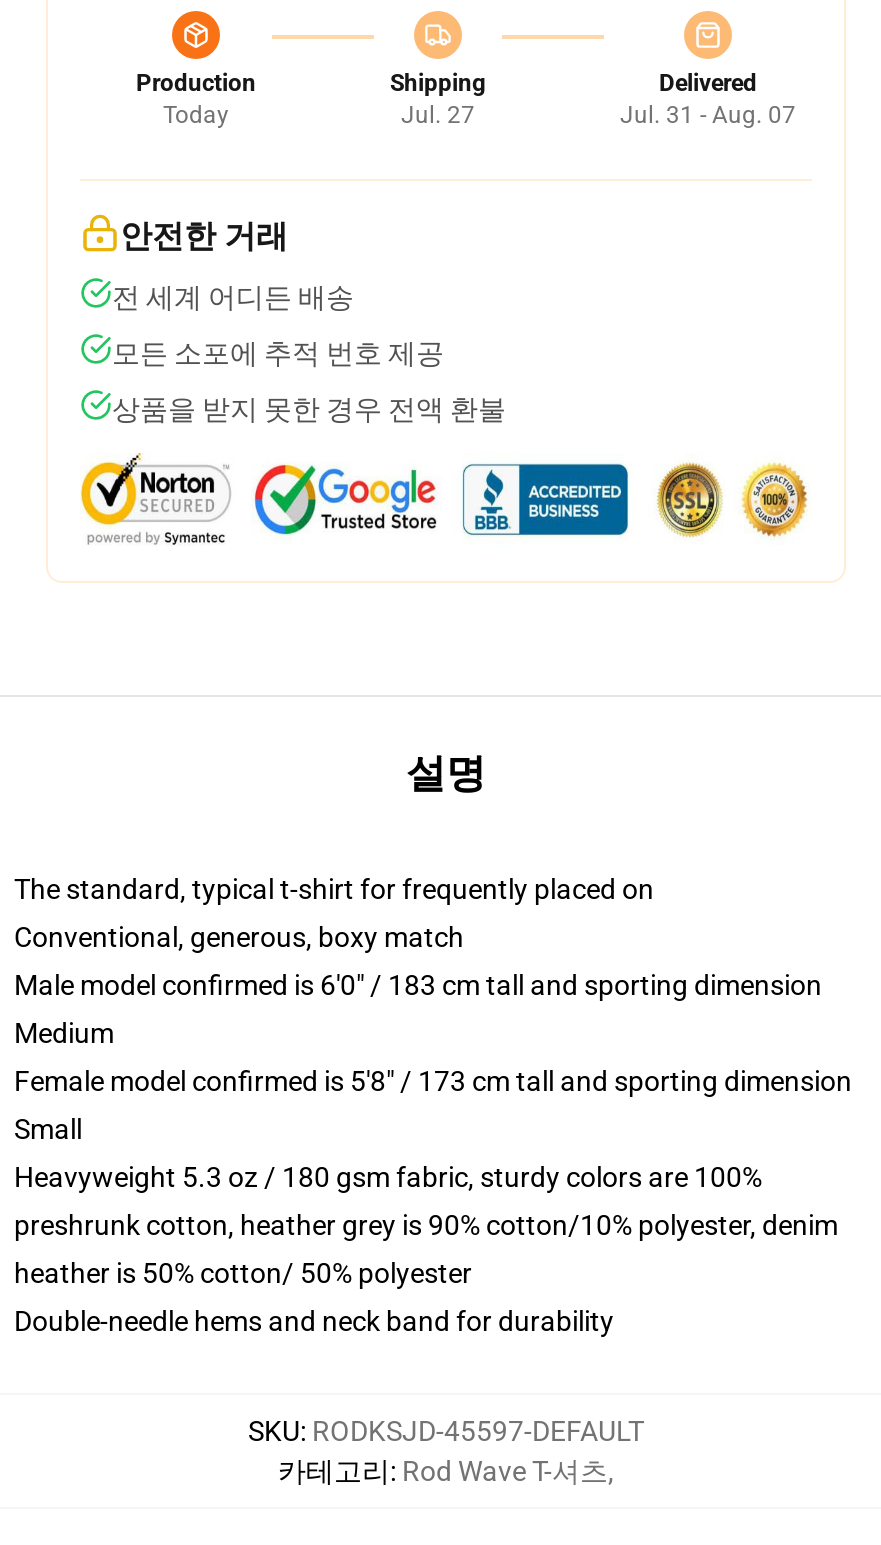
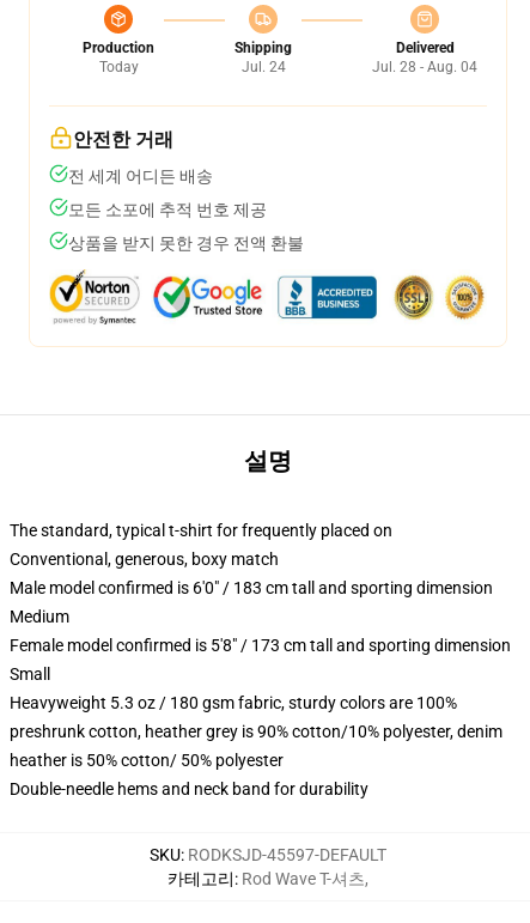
- Jul. 27
+ Jul. 24

- Jul. 31 - Aug. 07
+ Jul. 28 - Aug. 04
